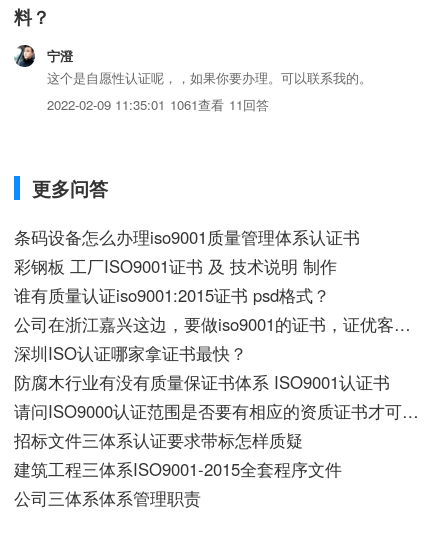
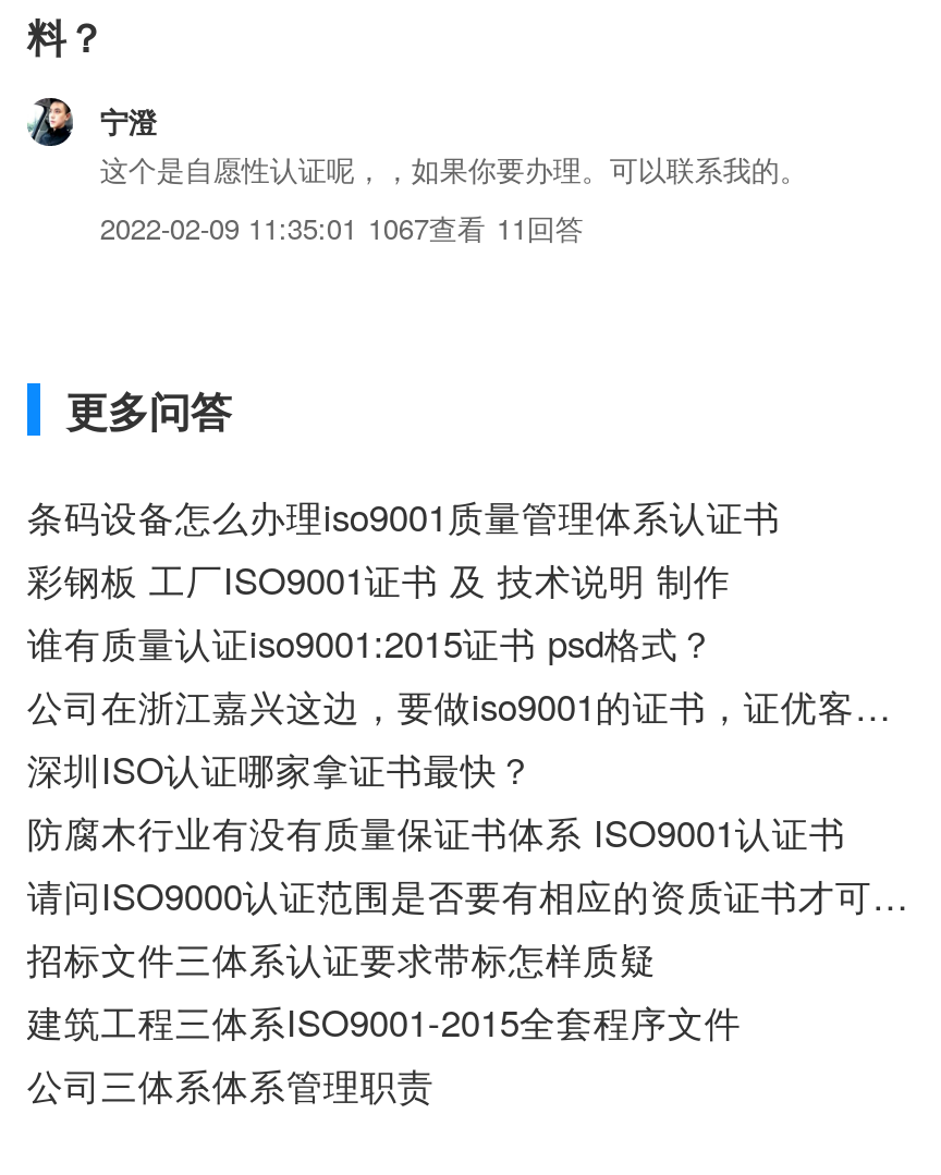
- 2022-02-09 11:35:01 1061查看 11回答
+ 2022-02-09 11:35:01 1067查看 11回答
